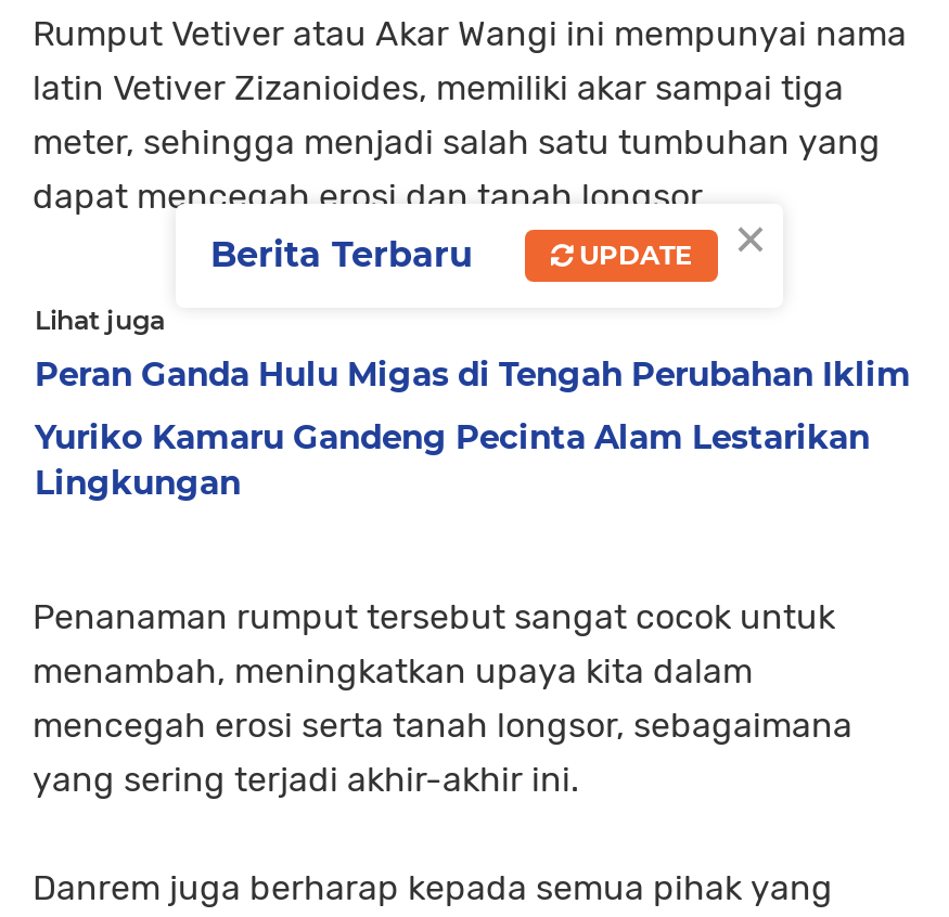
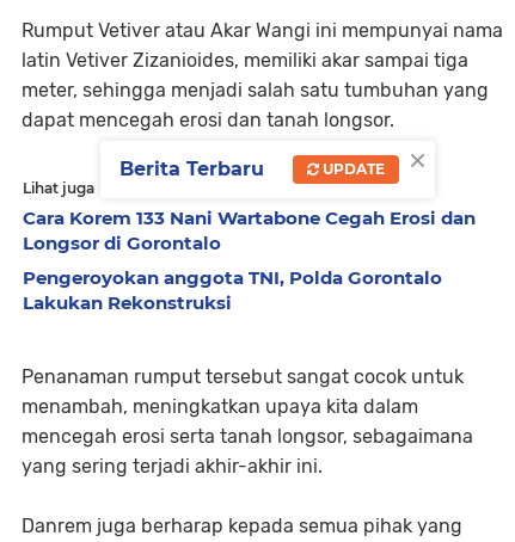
- Peran Ganda Hulu Migas di Tengah Perubahan Iklim
+ Cara Korem 133 Nani Wartabone Cegah Erosi dan
+ Longsor di Gorontalo

- Yuriko Kamaru Gandeng Pecinta Alam Lestarikan
- Lingkungan
+ Pengeroyokan anggota TNI, Polda Gorontalo
+ Lakukan Rekonstruksi
